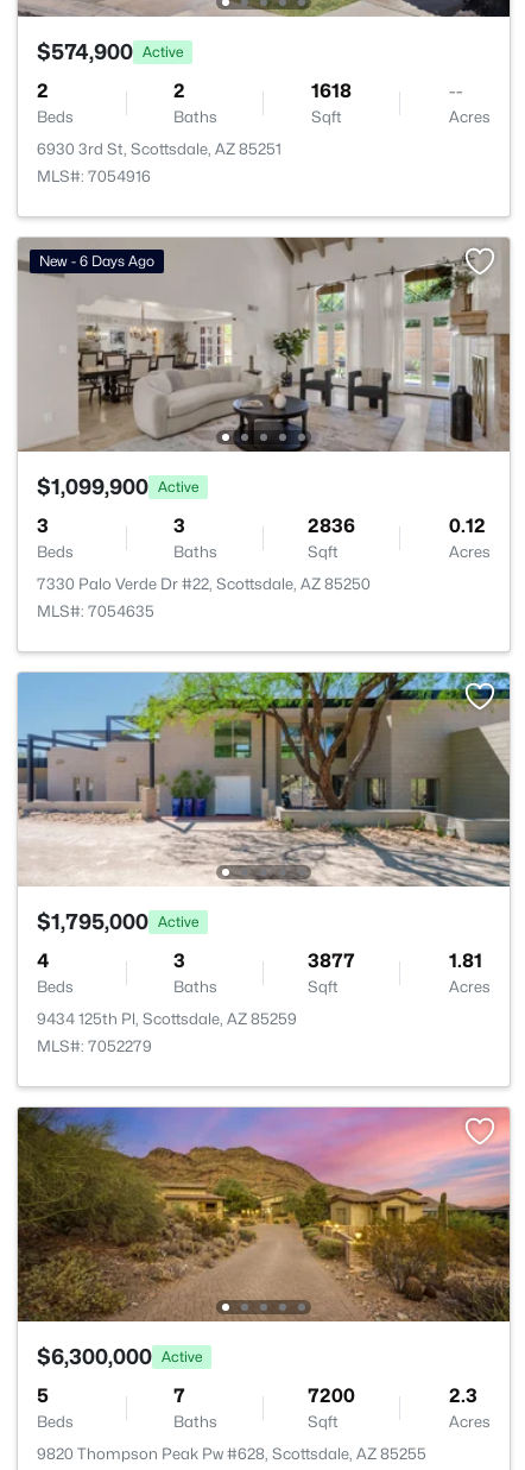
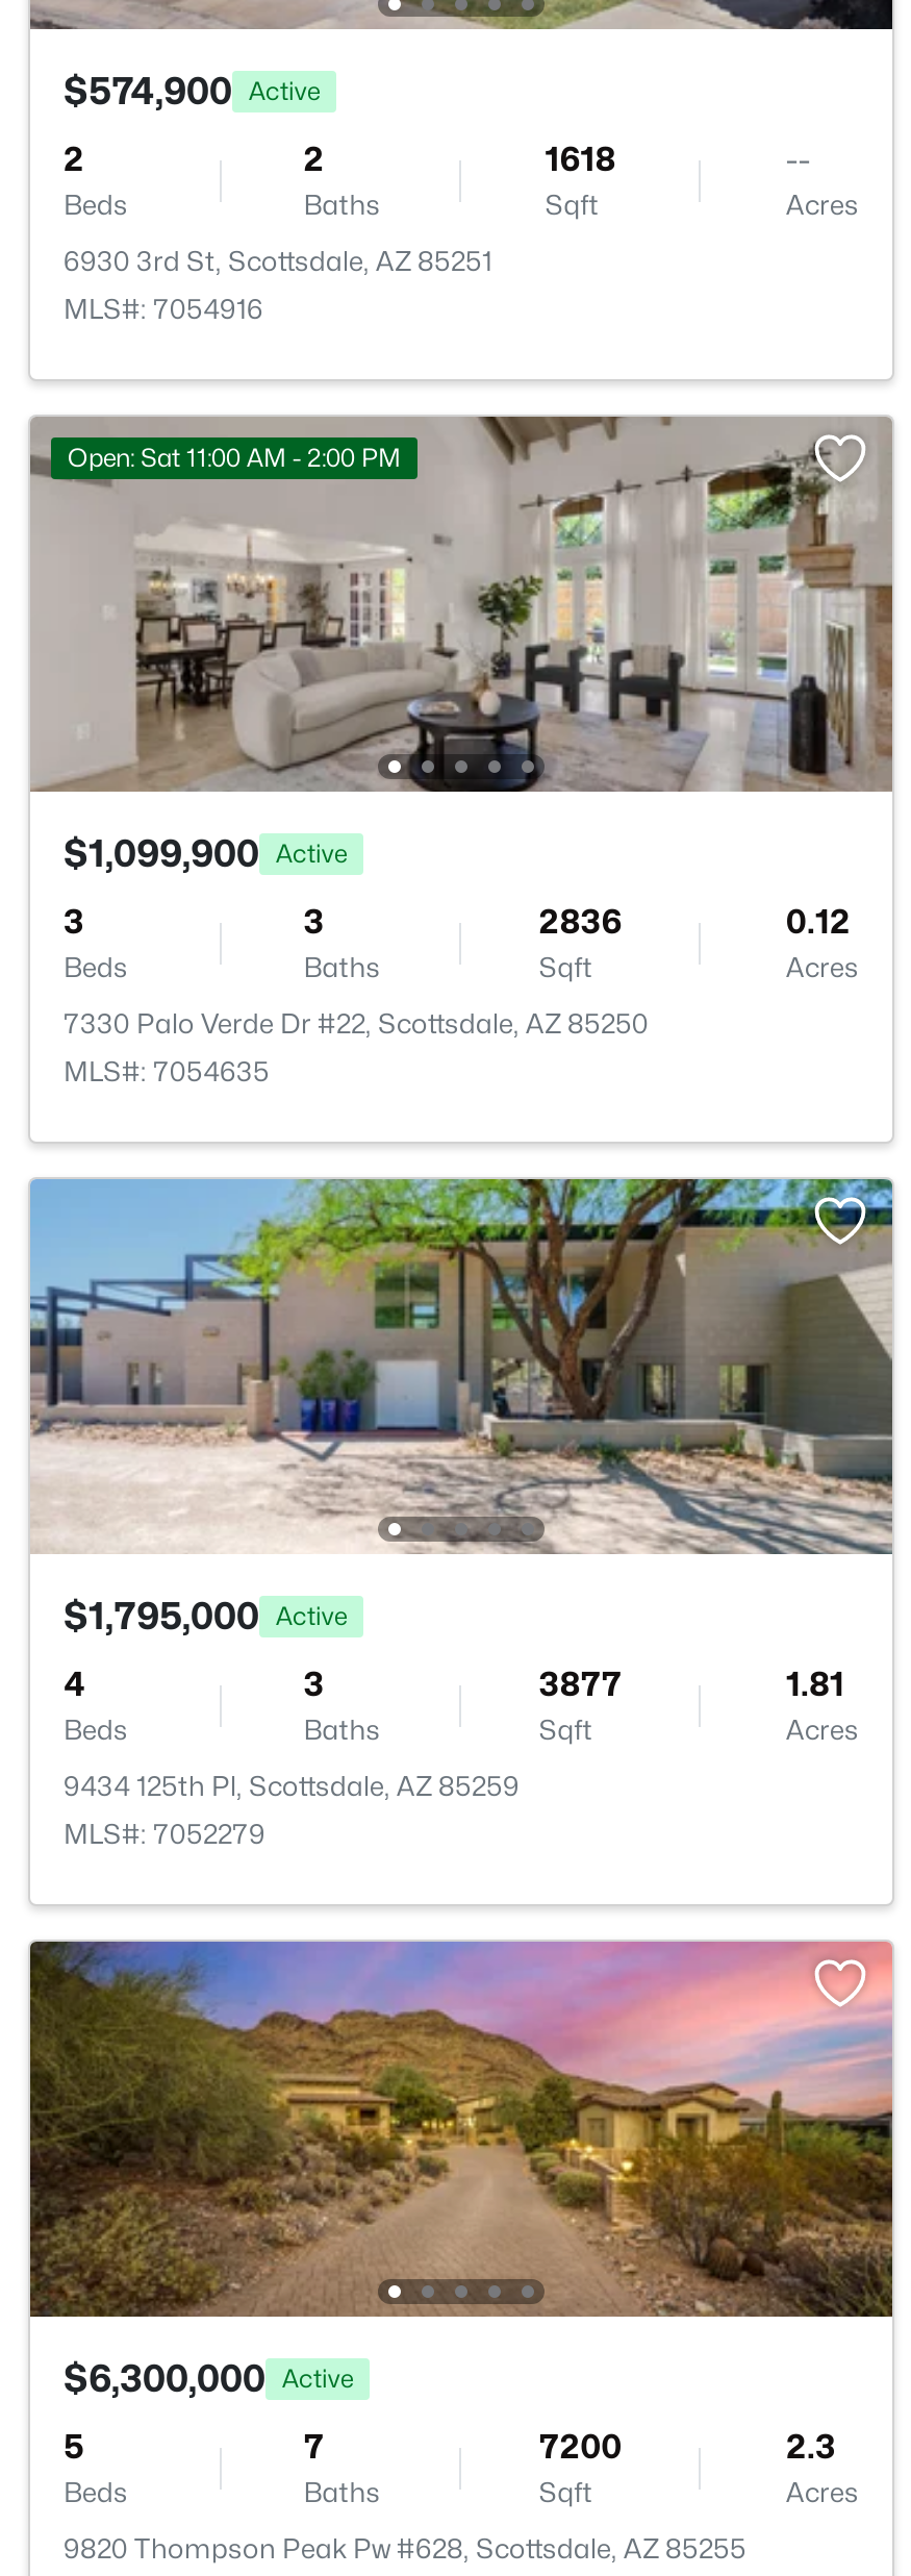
- New - 6 Days Ago
+ Open: Sat 11:00 AM - 2:00 PM
